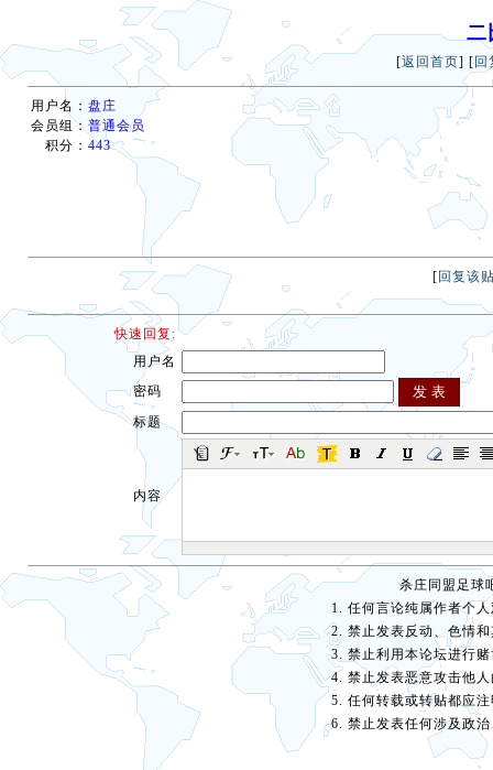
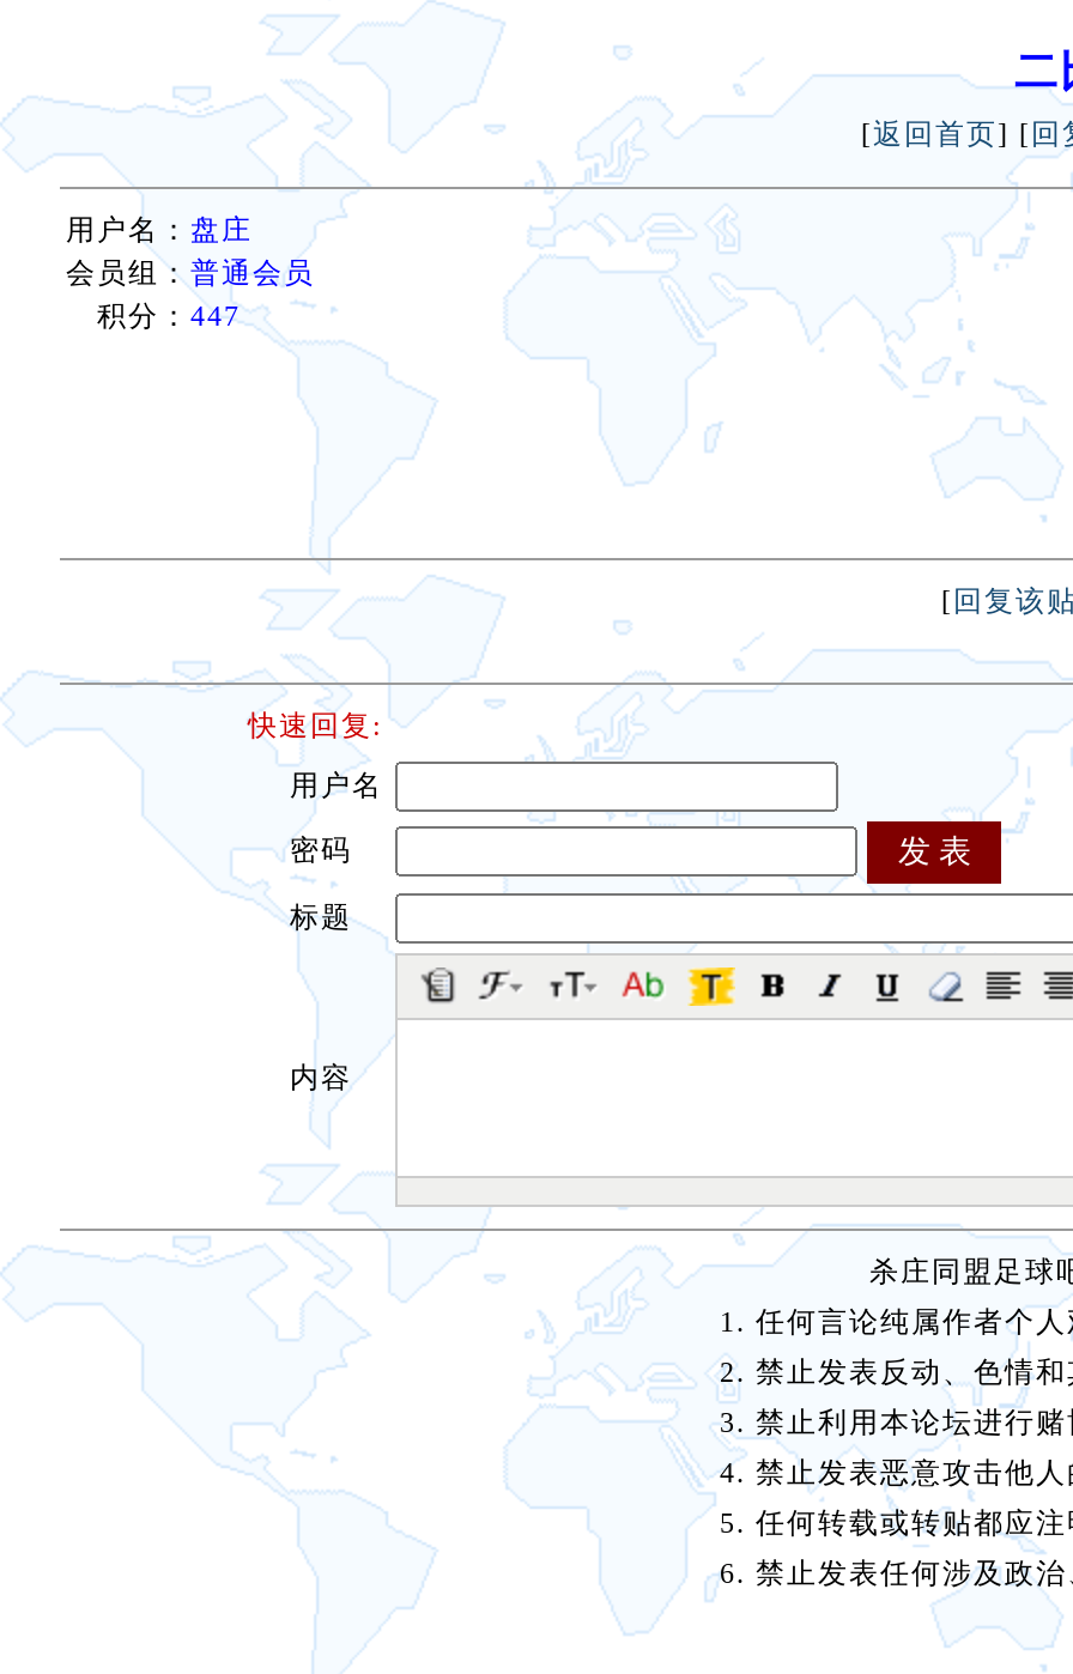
- 积分：443
+ 积分：447
